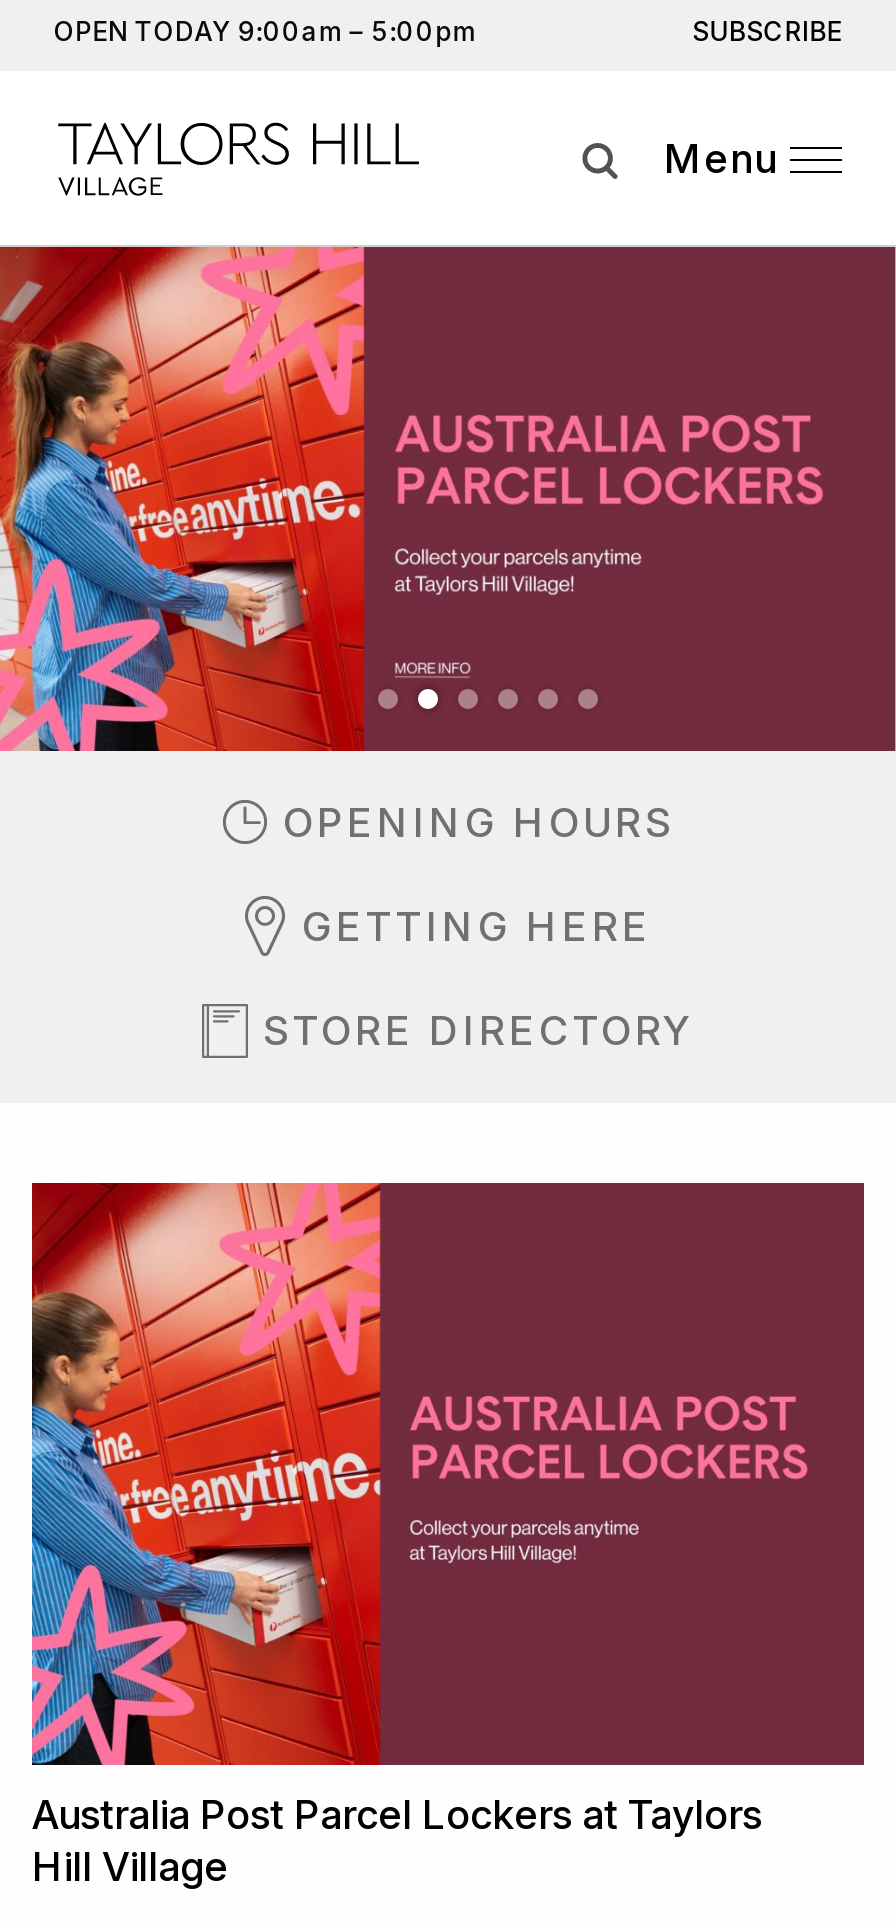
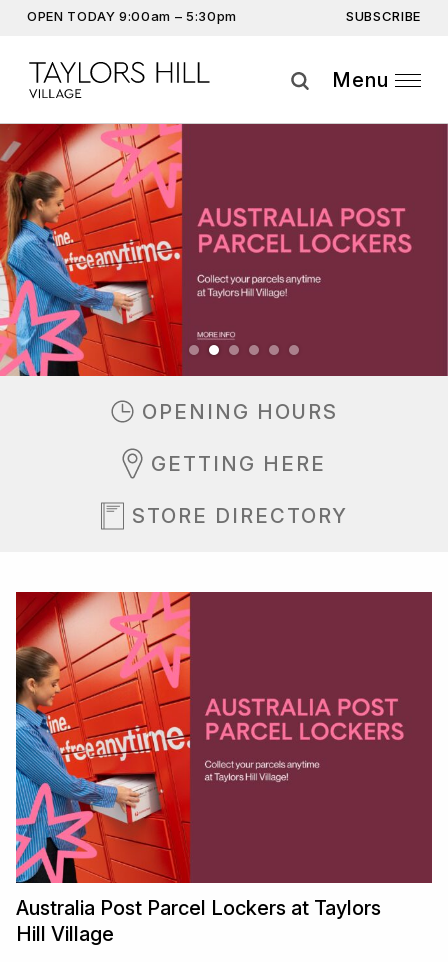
- OPEN TODAY 9:00am – 5:00pm
+ OPEN TODAY 9:00am – 5:30pm
